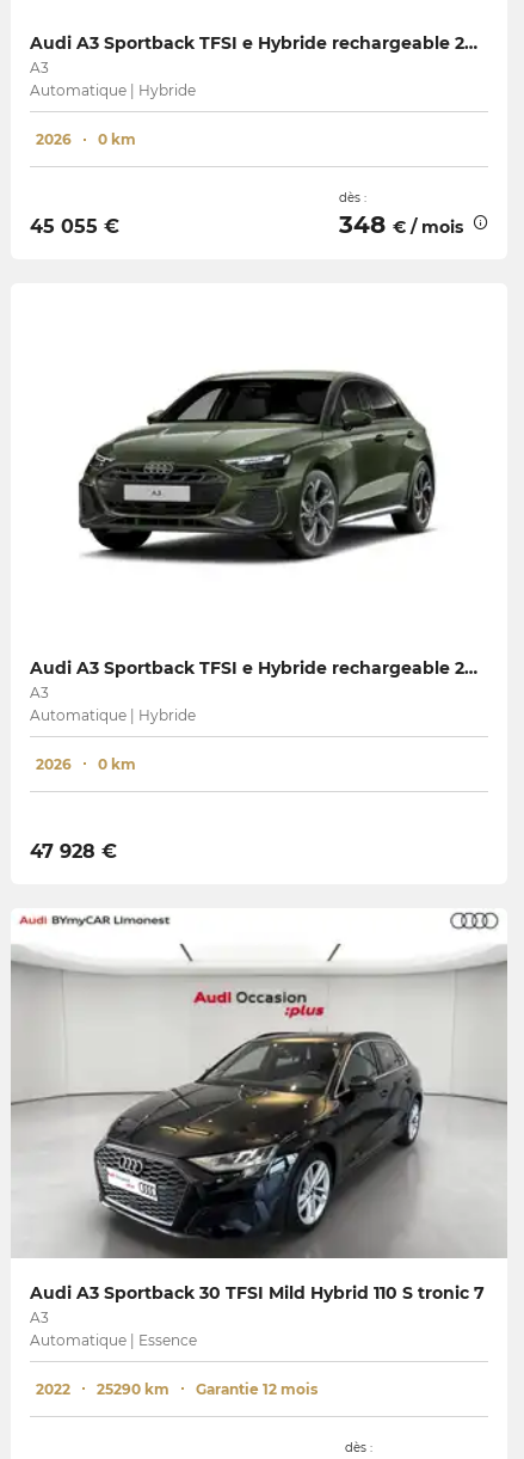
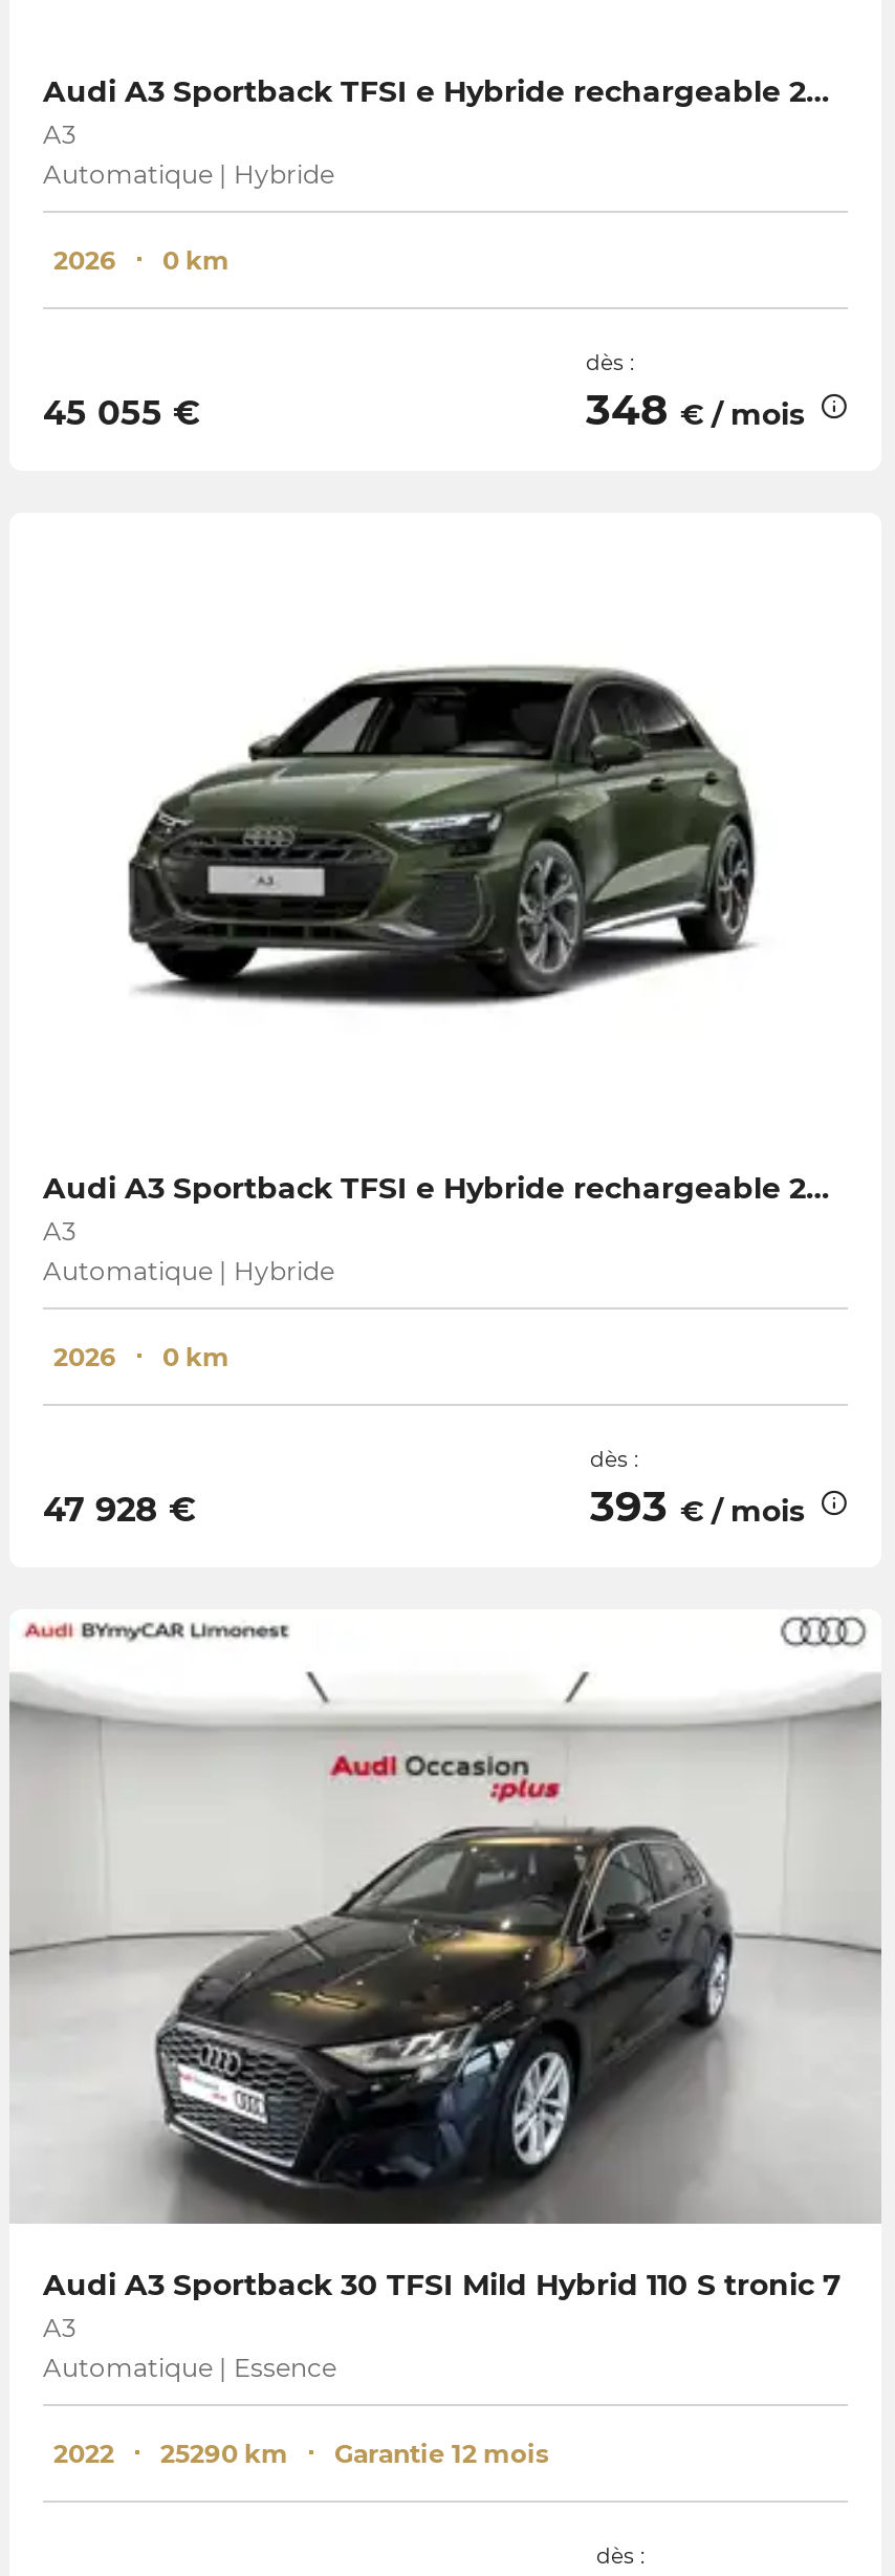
+ dès :
+ 393 € / mois
